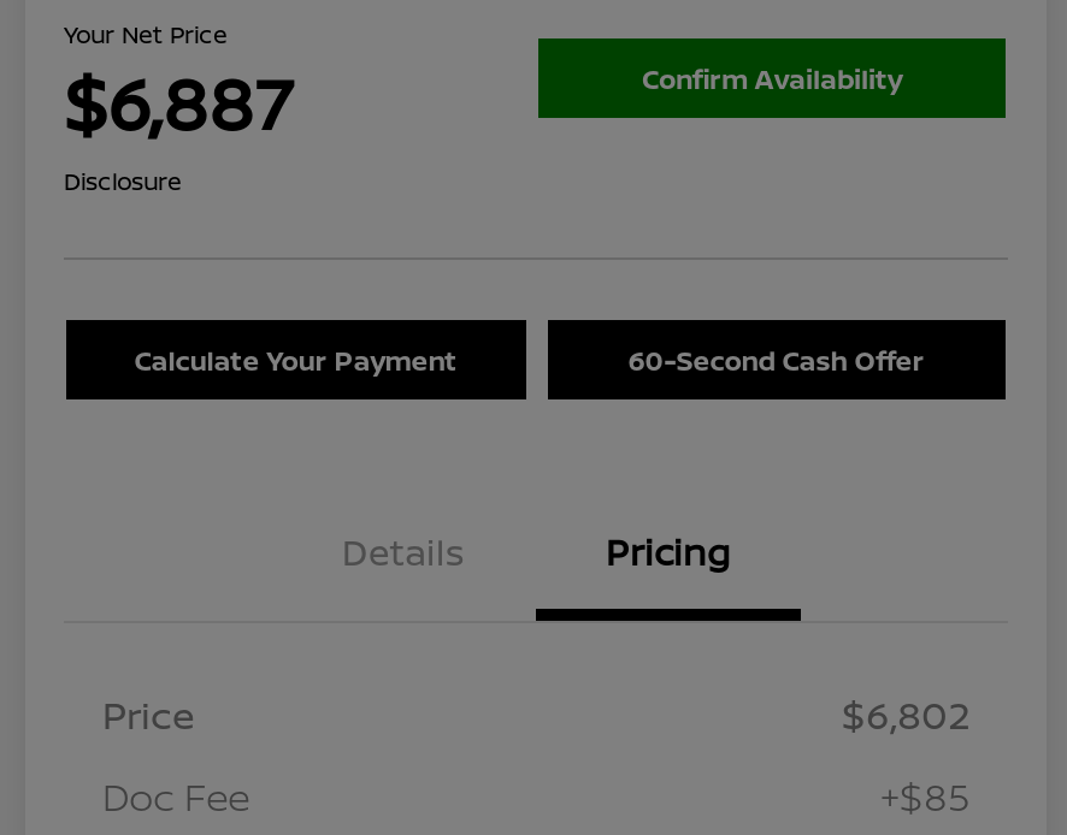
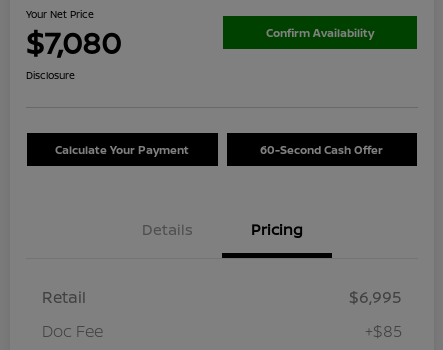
- $6,887
+ $7,080

- Price
- $6,802
+ Retail
+ $6,995
